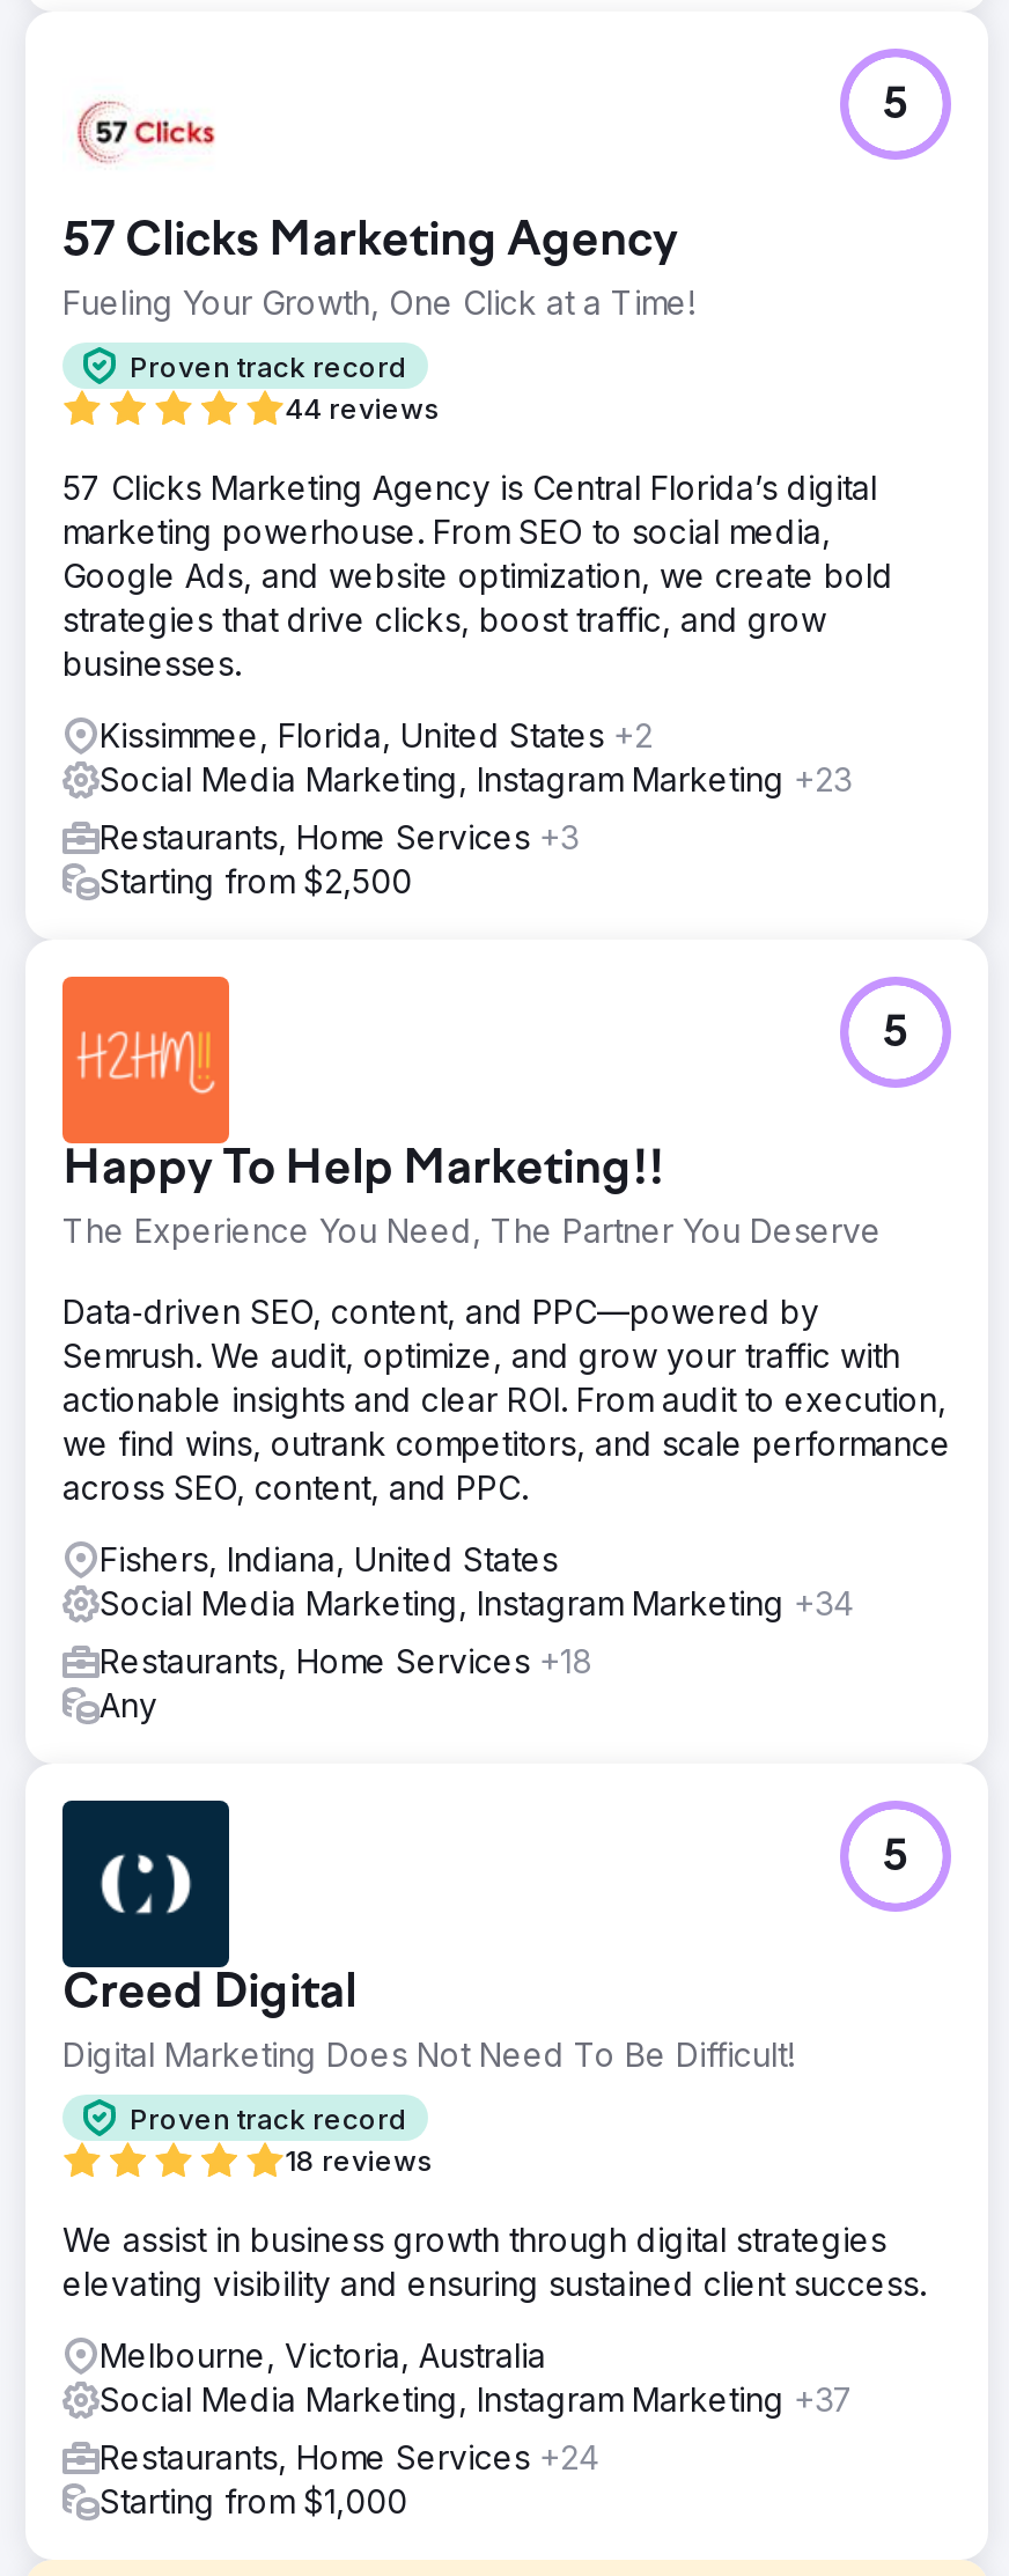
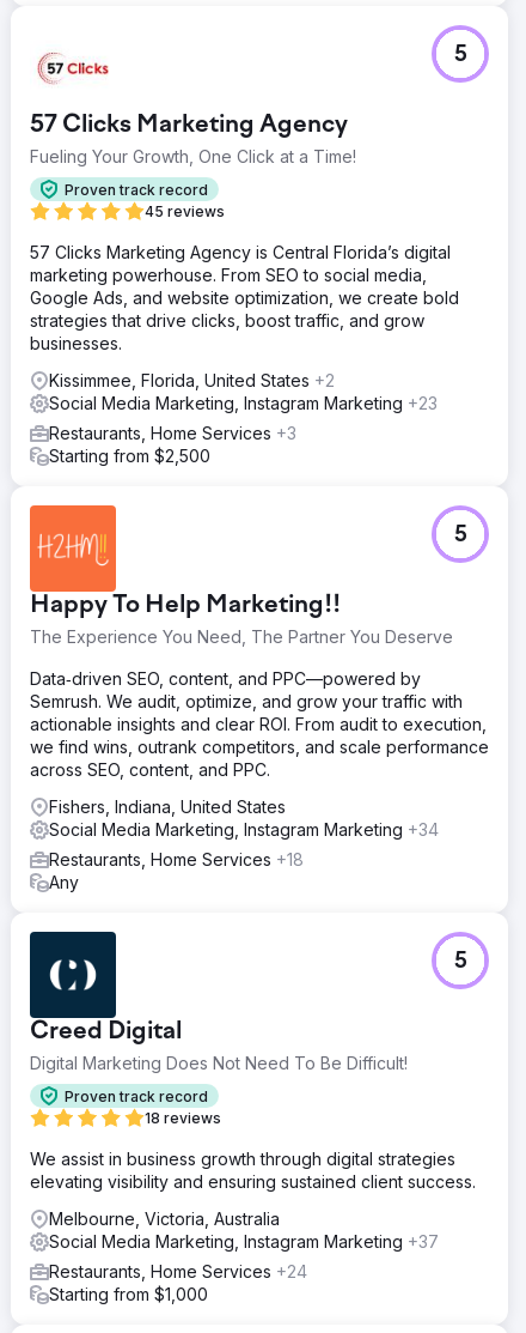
- 44 reviews
+ 45 reviews
